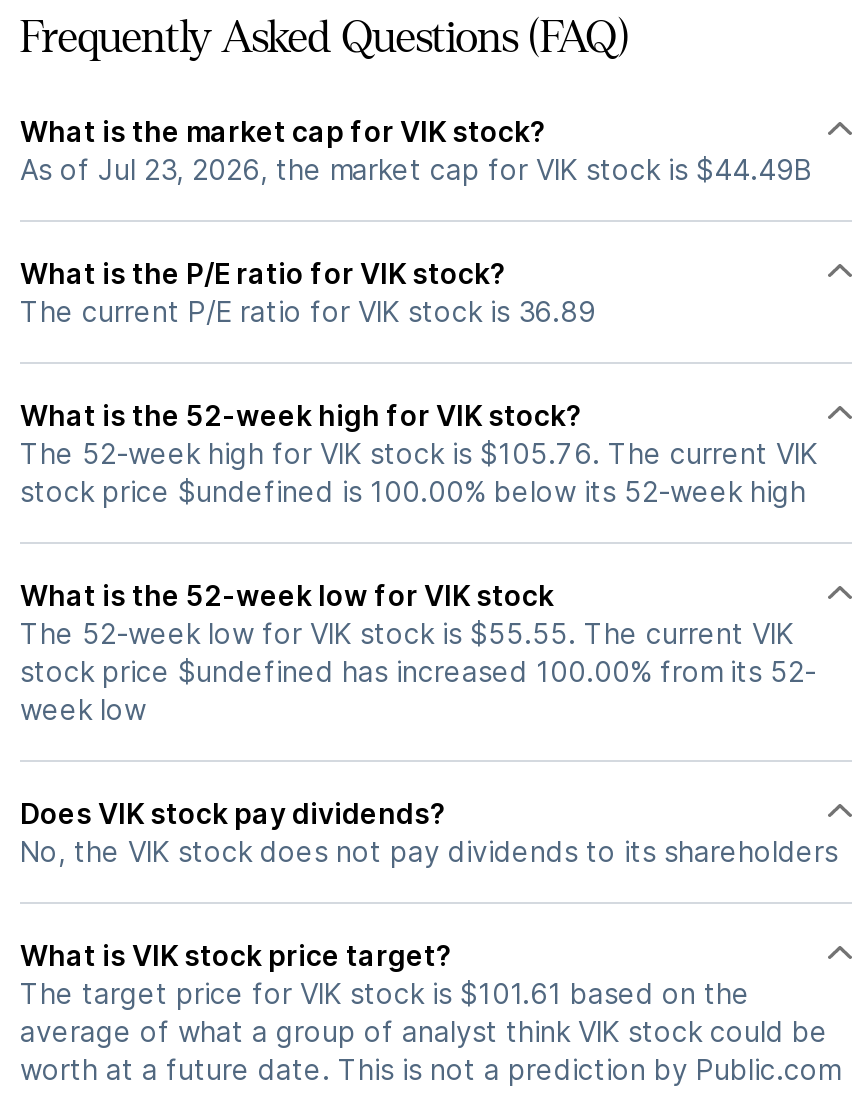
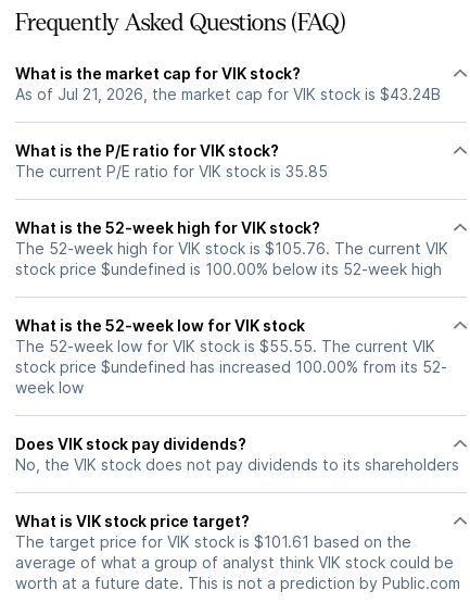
- As of Jul 23, 2026, the market cap for VIK stock is $44.49B
+ As of Jul 21, 2026, the market cap for VIK stock is $43.24B

- The current P/E ratio for VIK stock is 36.89
+ The current P/E ratio for VIK stock is 35.85
